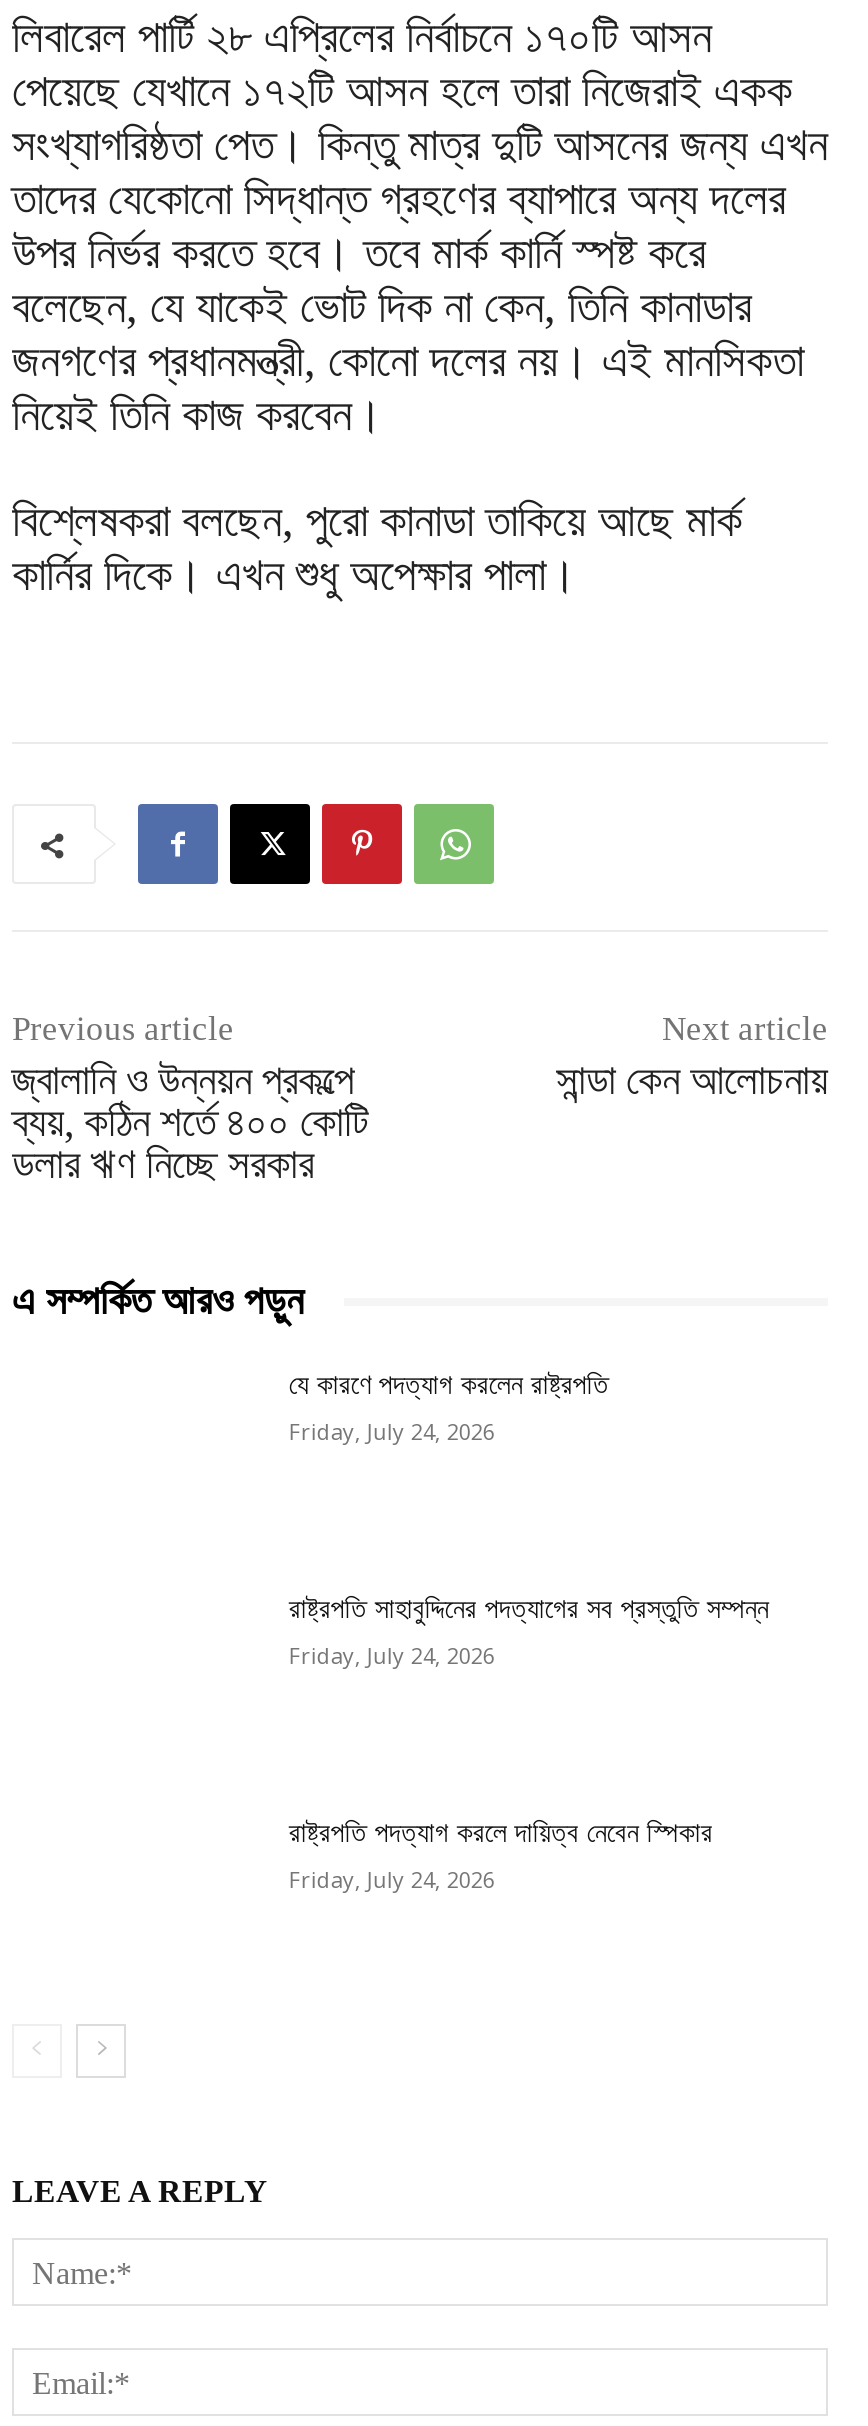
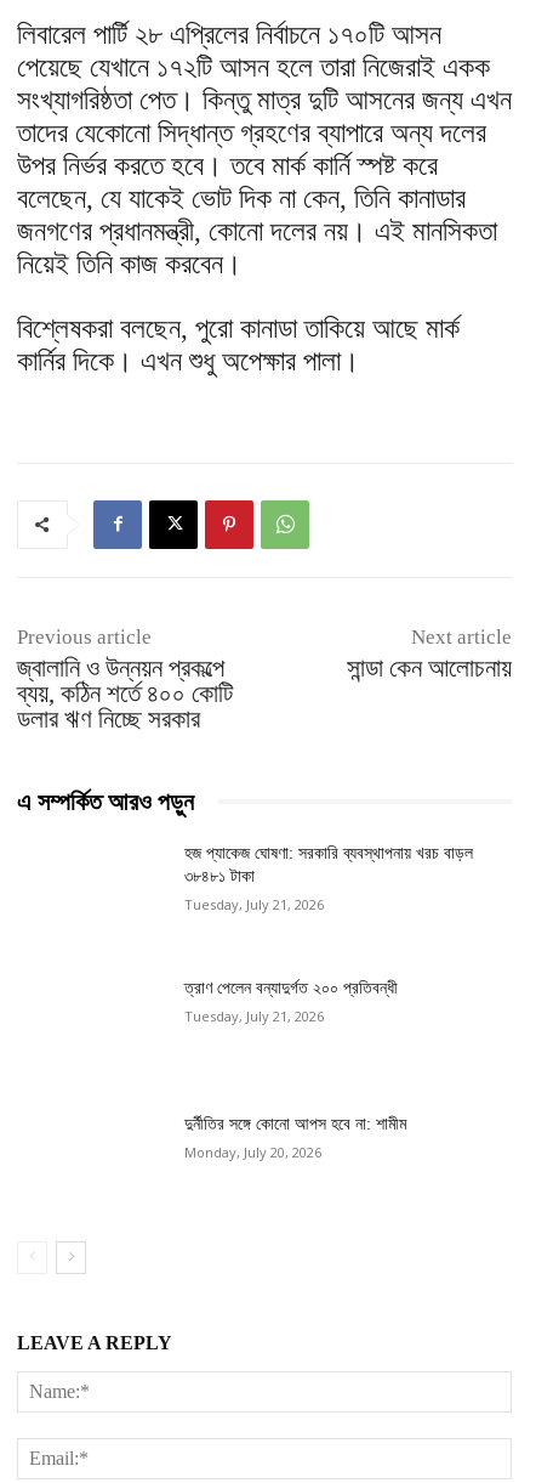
- যে কারণে পদত্যাগ করলেন রাষ্ট্রপতি
+ হজ প্যাকেজ ঘোষণা: সরকারি ব্যবস্থাপনায় খরচ বাড়ল
+ ৩৮৪৮১ টাকা

- Friday, July 24, 2026
+ Tuesday, July 21, 2026

- রাষ্ট্রপতি সাহাবুদ্দিনের পদত্যাগের সব প্রস্তুতি সম্পন্ন
+ ত্রাণ পেলেন বন্যাদুর্গত ২০০ প্রতিবন্ধী

- Friday, July 24, 2026
+ Tuesday, July 21, 2026

- রাষ্ট্রপতি পদত্যাগ করলে দায়িত্ব নেবেন স্পিকার
+ দুর্নীতির সঙ্গে কোনো আপস হবে না: শামীম

- Friday, July 24, 2026
+ Monday, July 20, 2026
